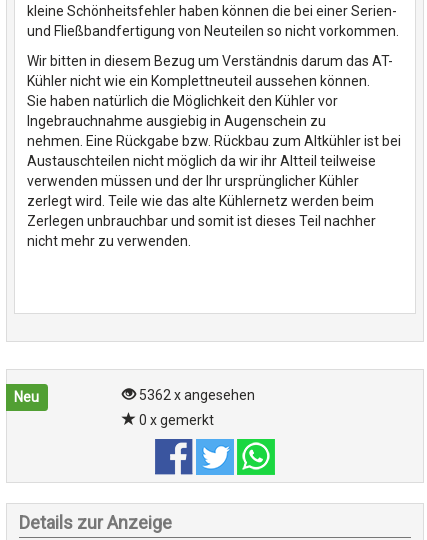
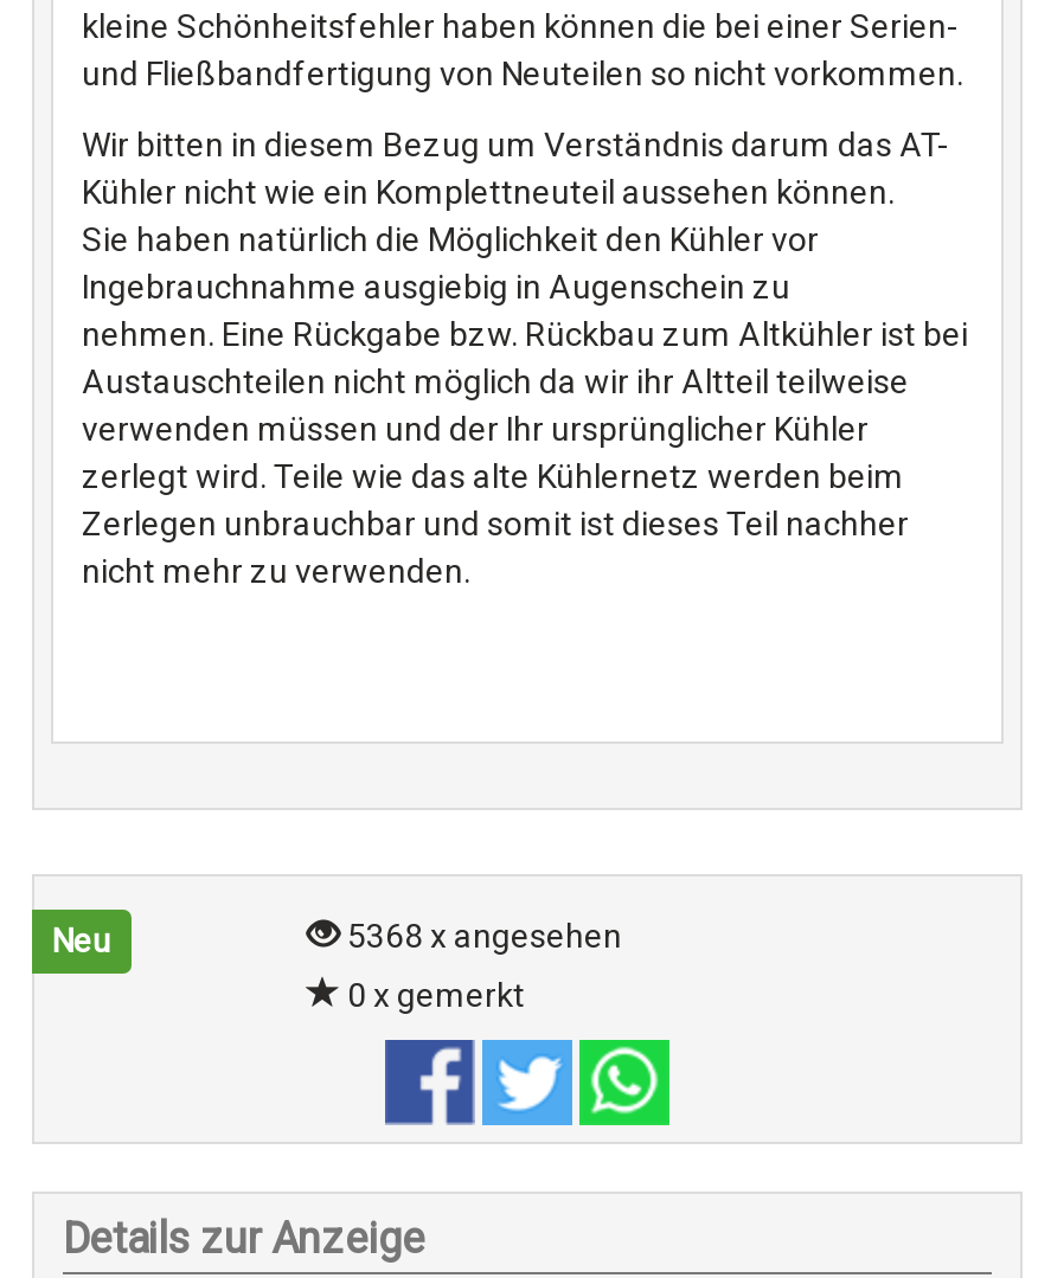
- 5362 x angesehen
+ 5368 x angesehen
